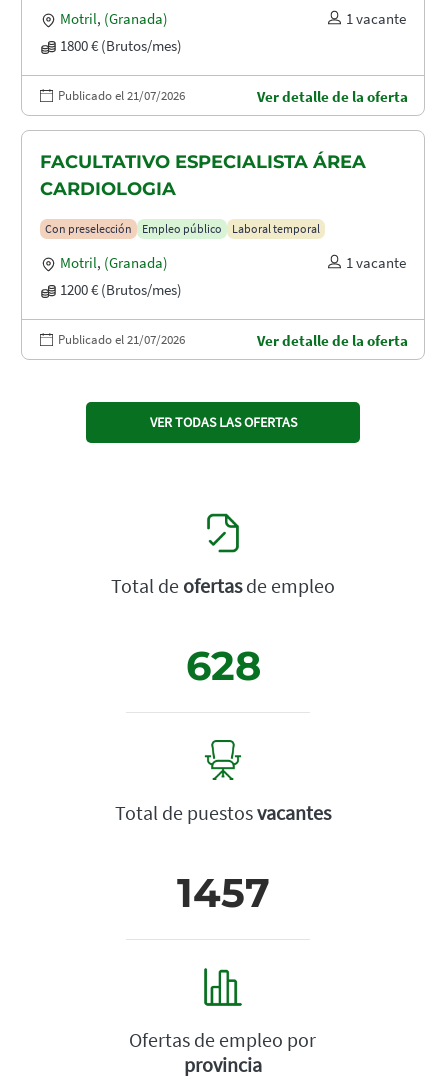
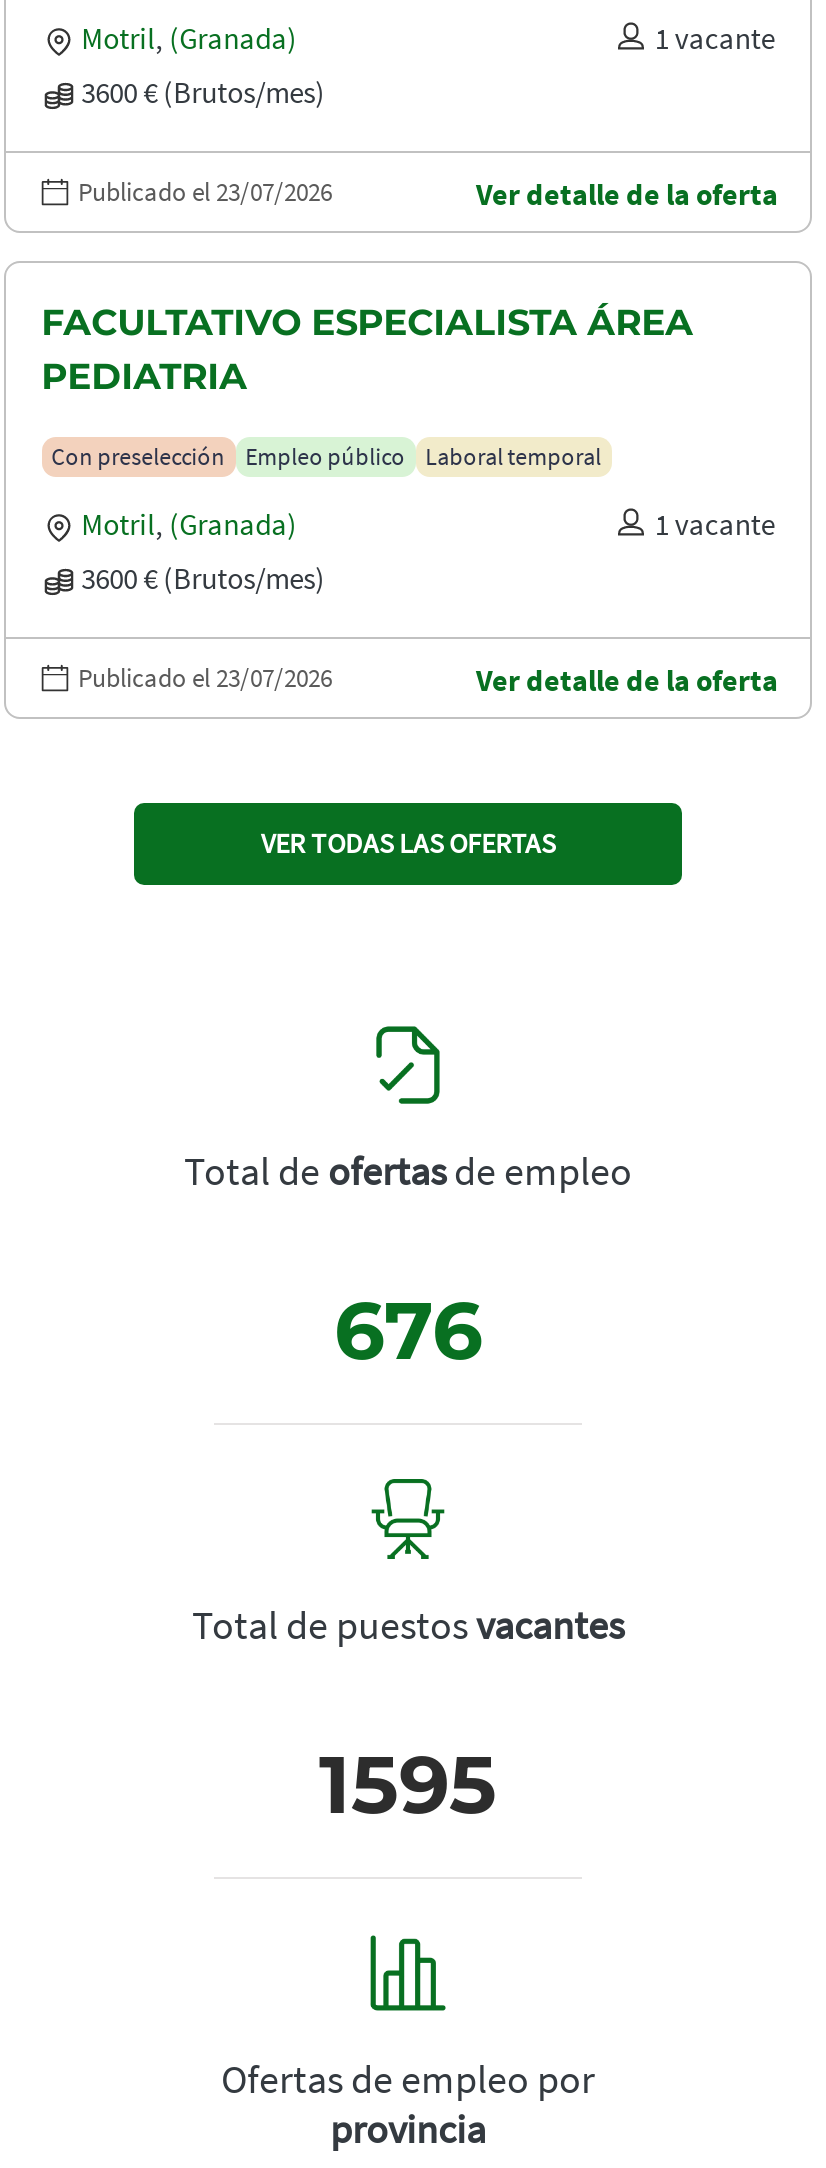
- 1800 € (Brutos/mes)
+ 3600 € (Brutos/mes)

- Publicado el 21/07/2026
+ Publicado el 23/07/2026

- CARDIOLOGIA
+ PEDIATRIA

- 1200 € (Brutos/mes)
+ 3600 € (Brutos/mes)

- Publicado el 21/07/2026
+ Publicado el 23/07/2026

- 628
+ 676

- 1457
+ 1595
